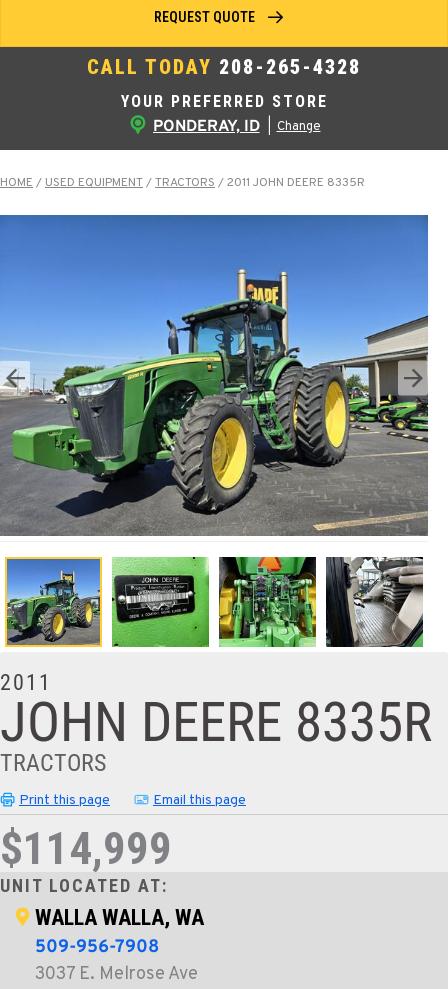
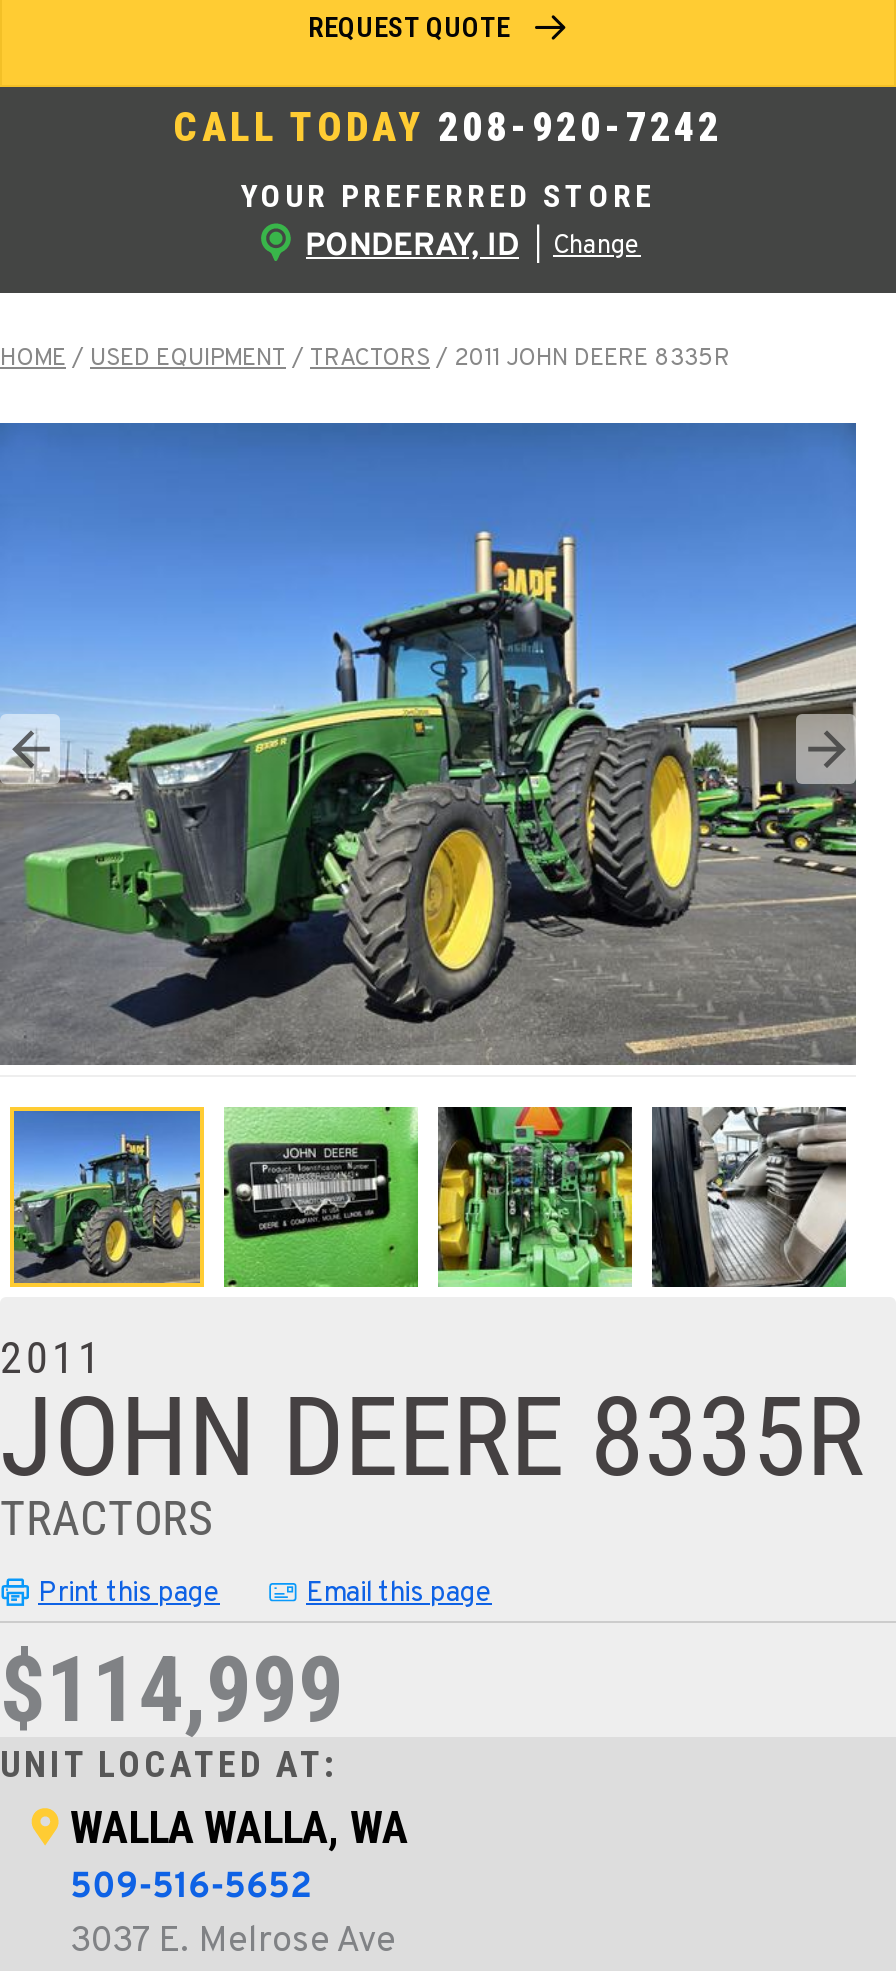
- CALL TODAY 208-265-4328
+ CALL TODAY 208-920-7242

- 509-956-7908
+ 509-516-5652
